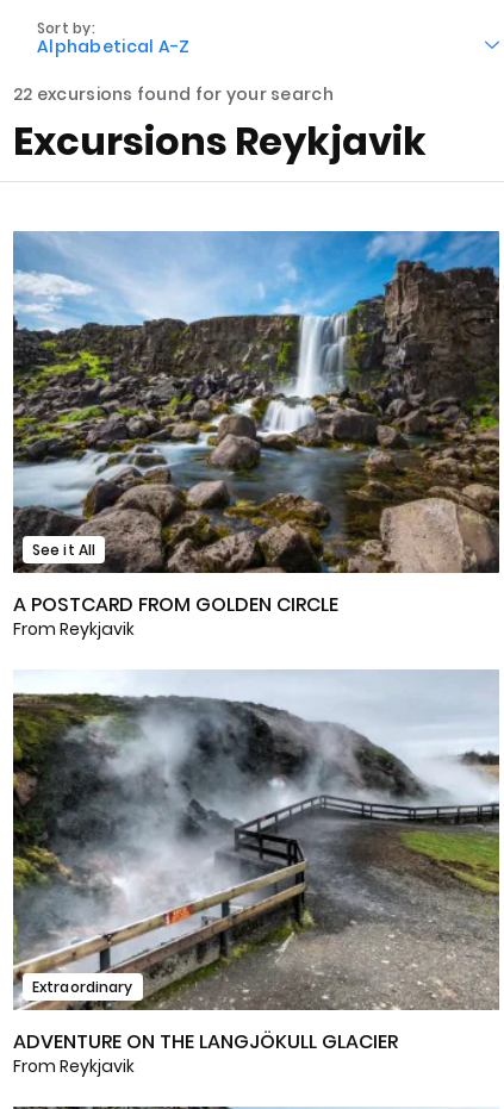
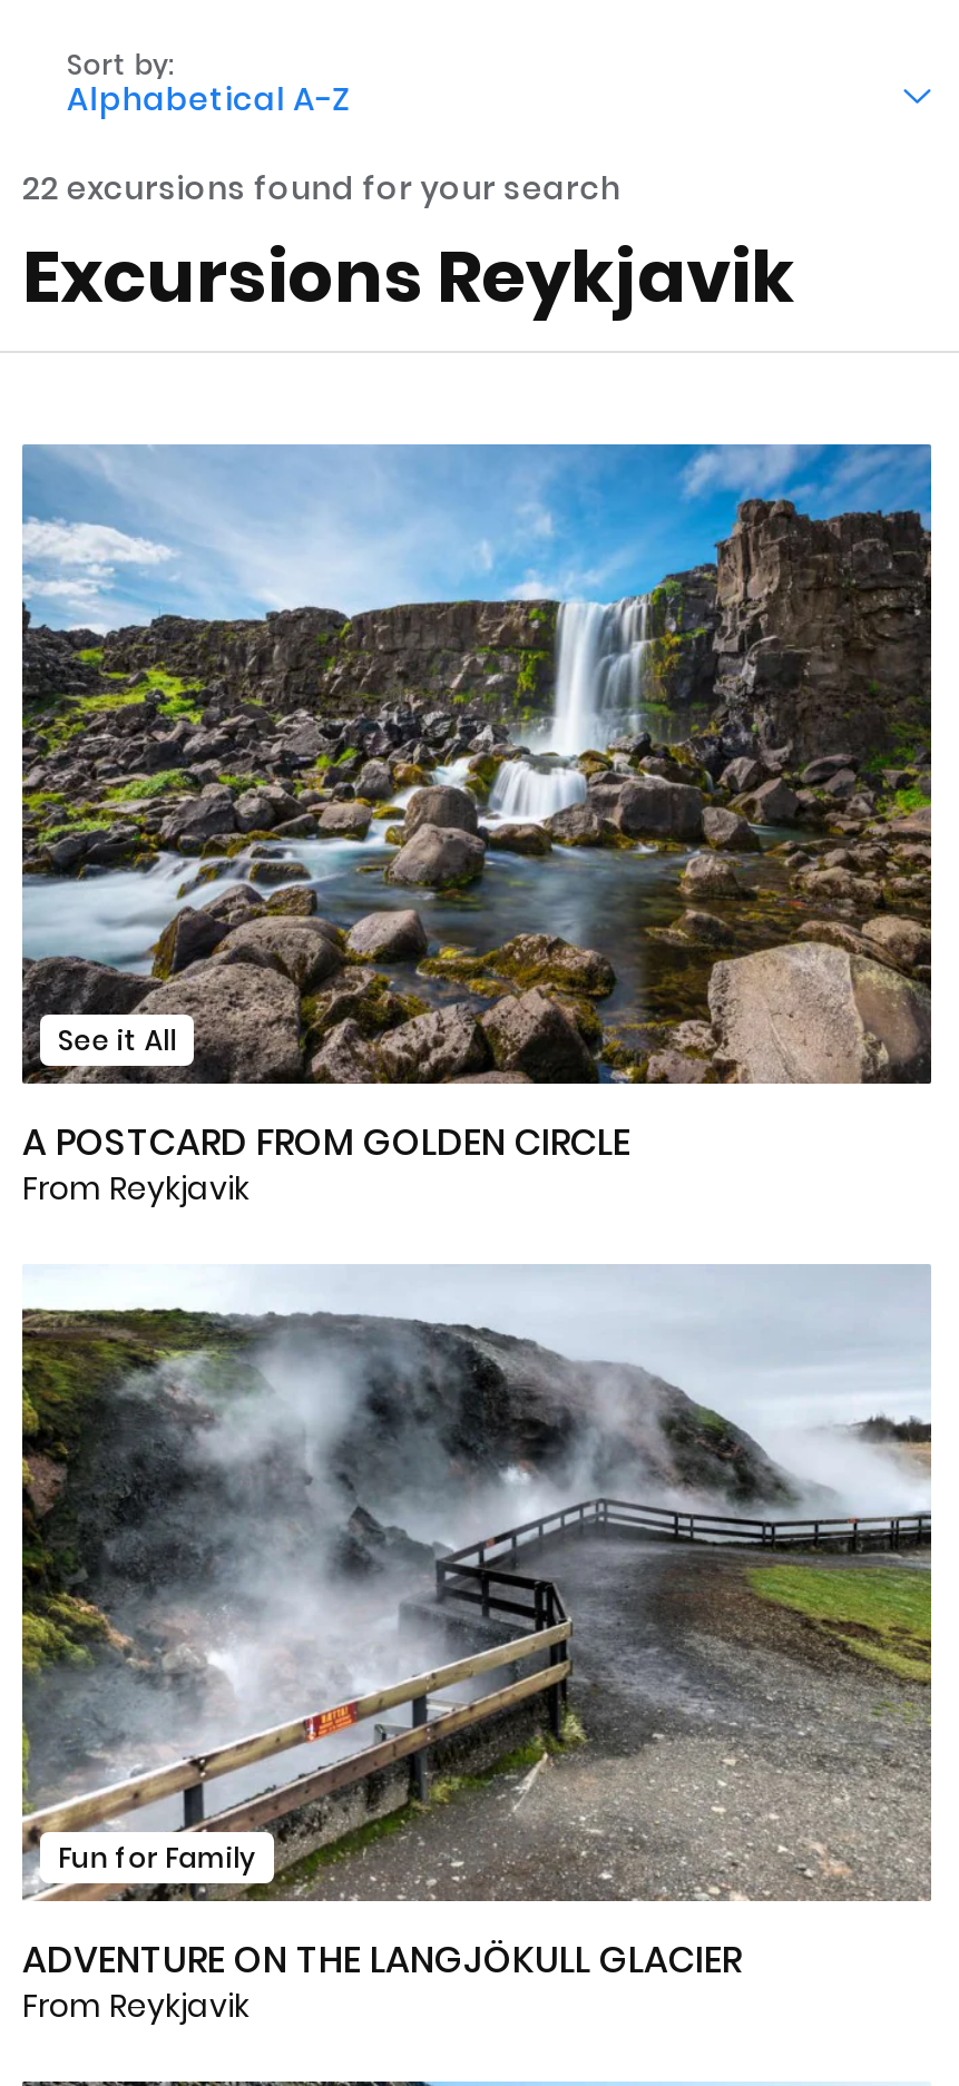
- Extraordinary
+ Fun for Family
